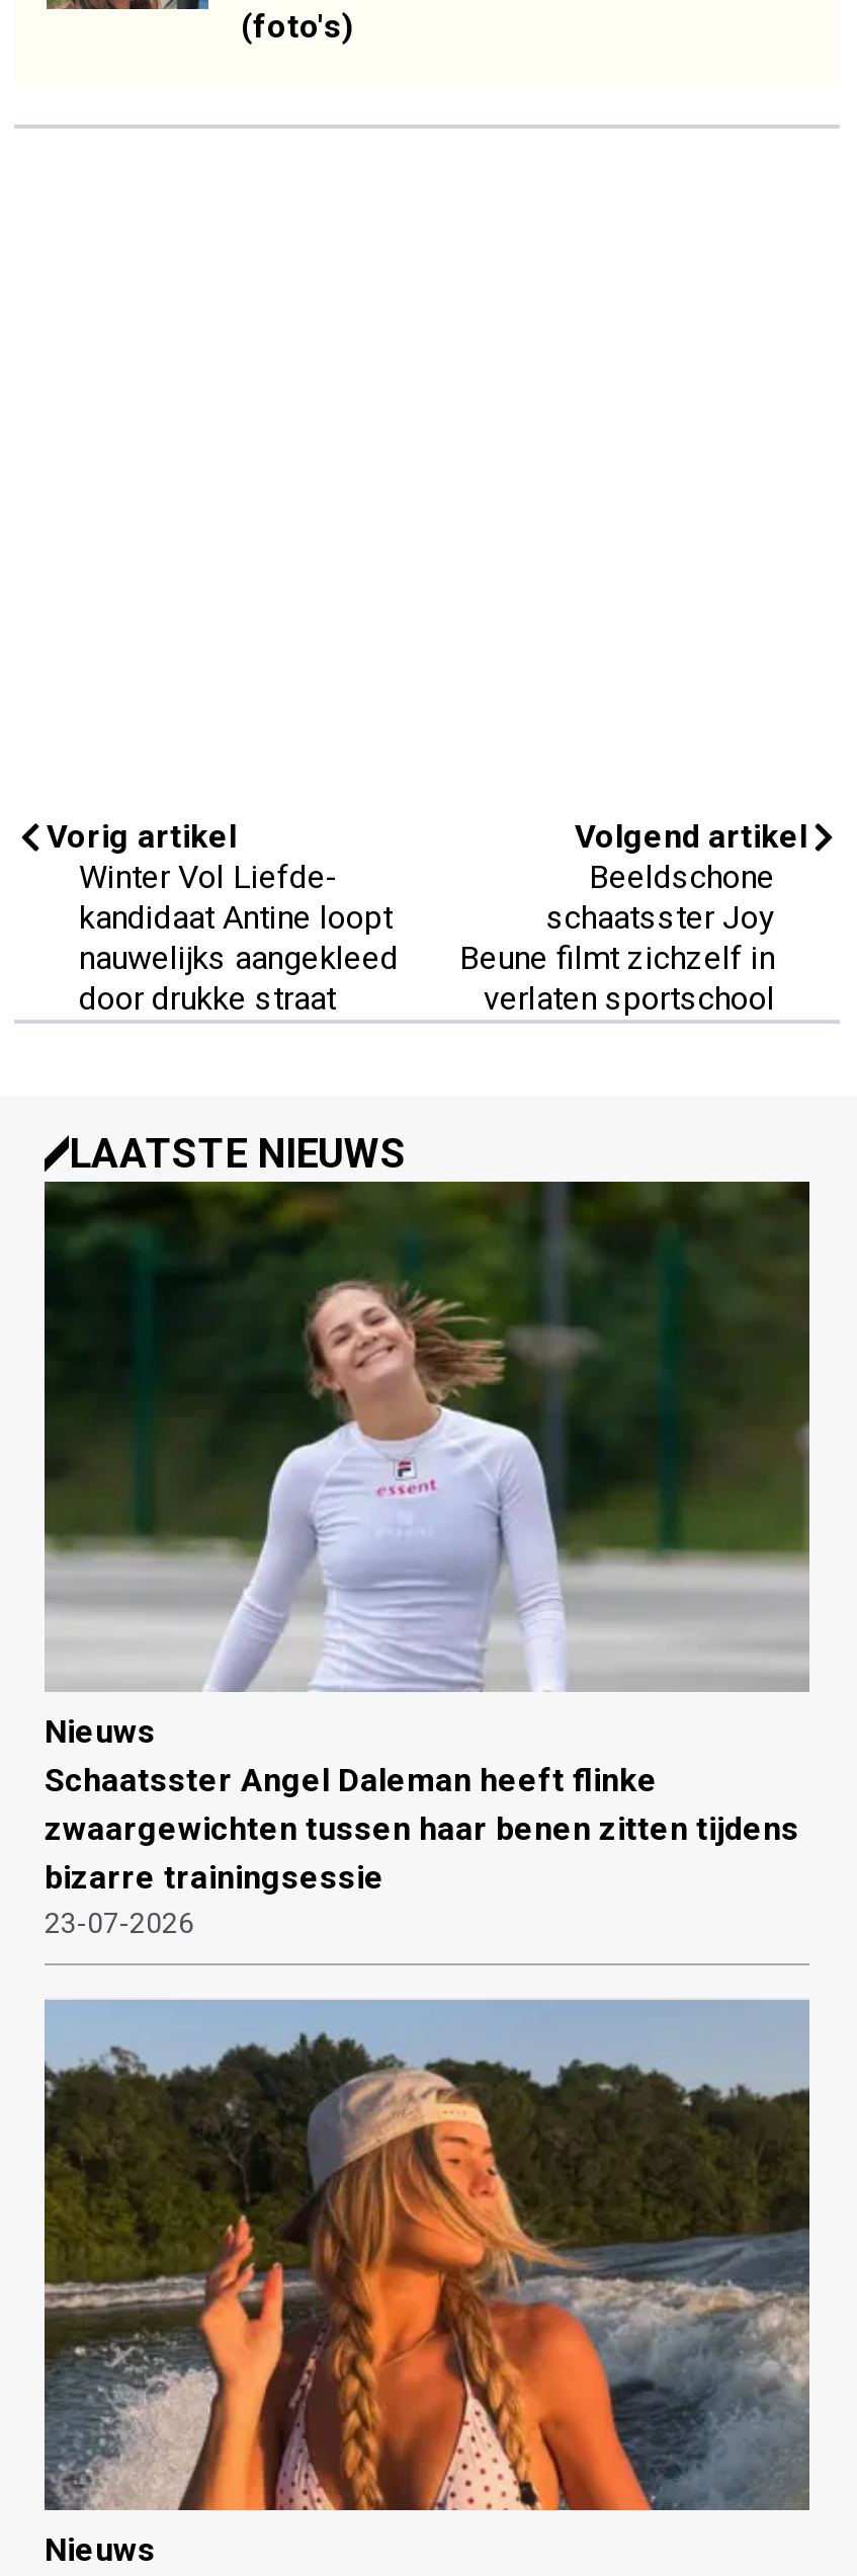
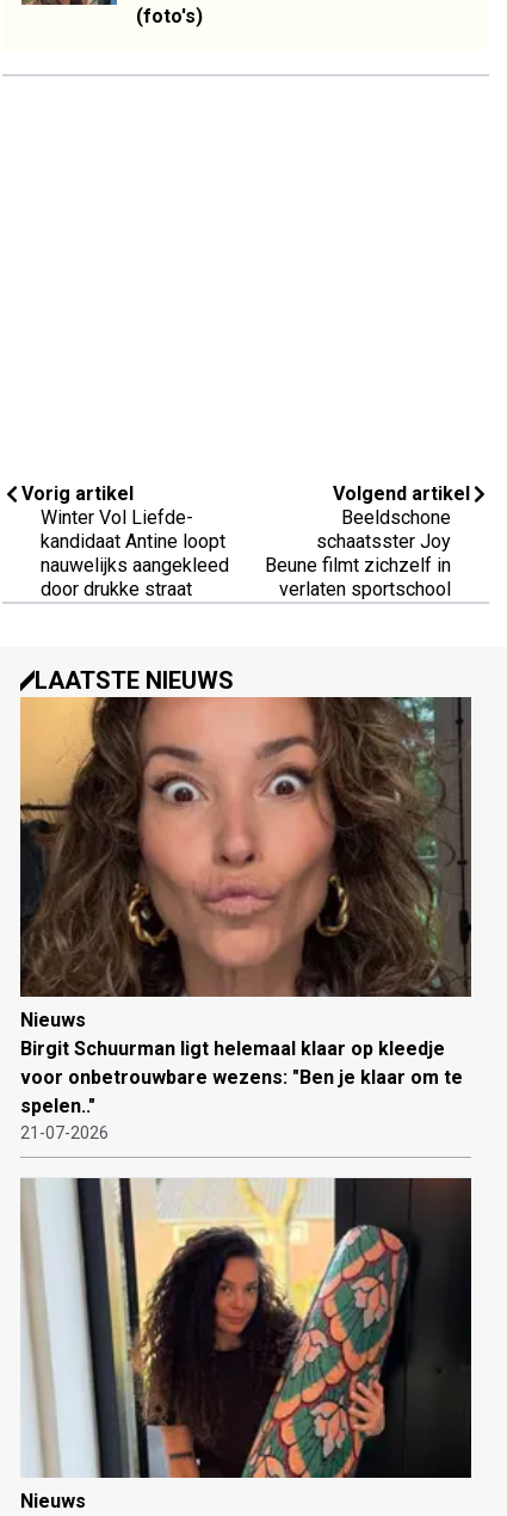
- [image]
- Schaatsster Angel Daleman heeft flinke
- zwaargewichten tussen haar benen zitten tijdens
- bizarre trainingsessie
- 23-07-2026
+ [image]
+ Birgit Schuurman ligt helemaal klaar op kleedje
+ voor onbetrouwbare wezens: "Ben je klaar om te
+ spelen.."
+ 21-07-2026

- [image]
+ [image]
